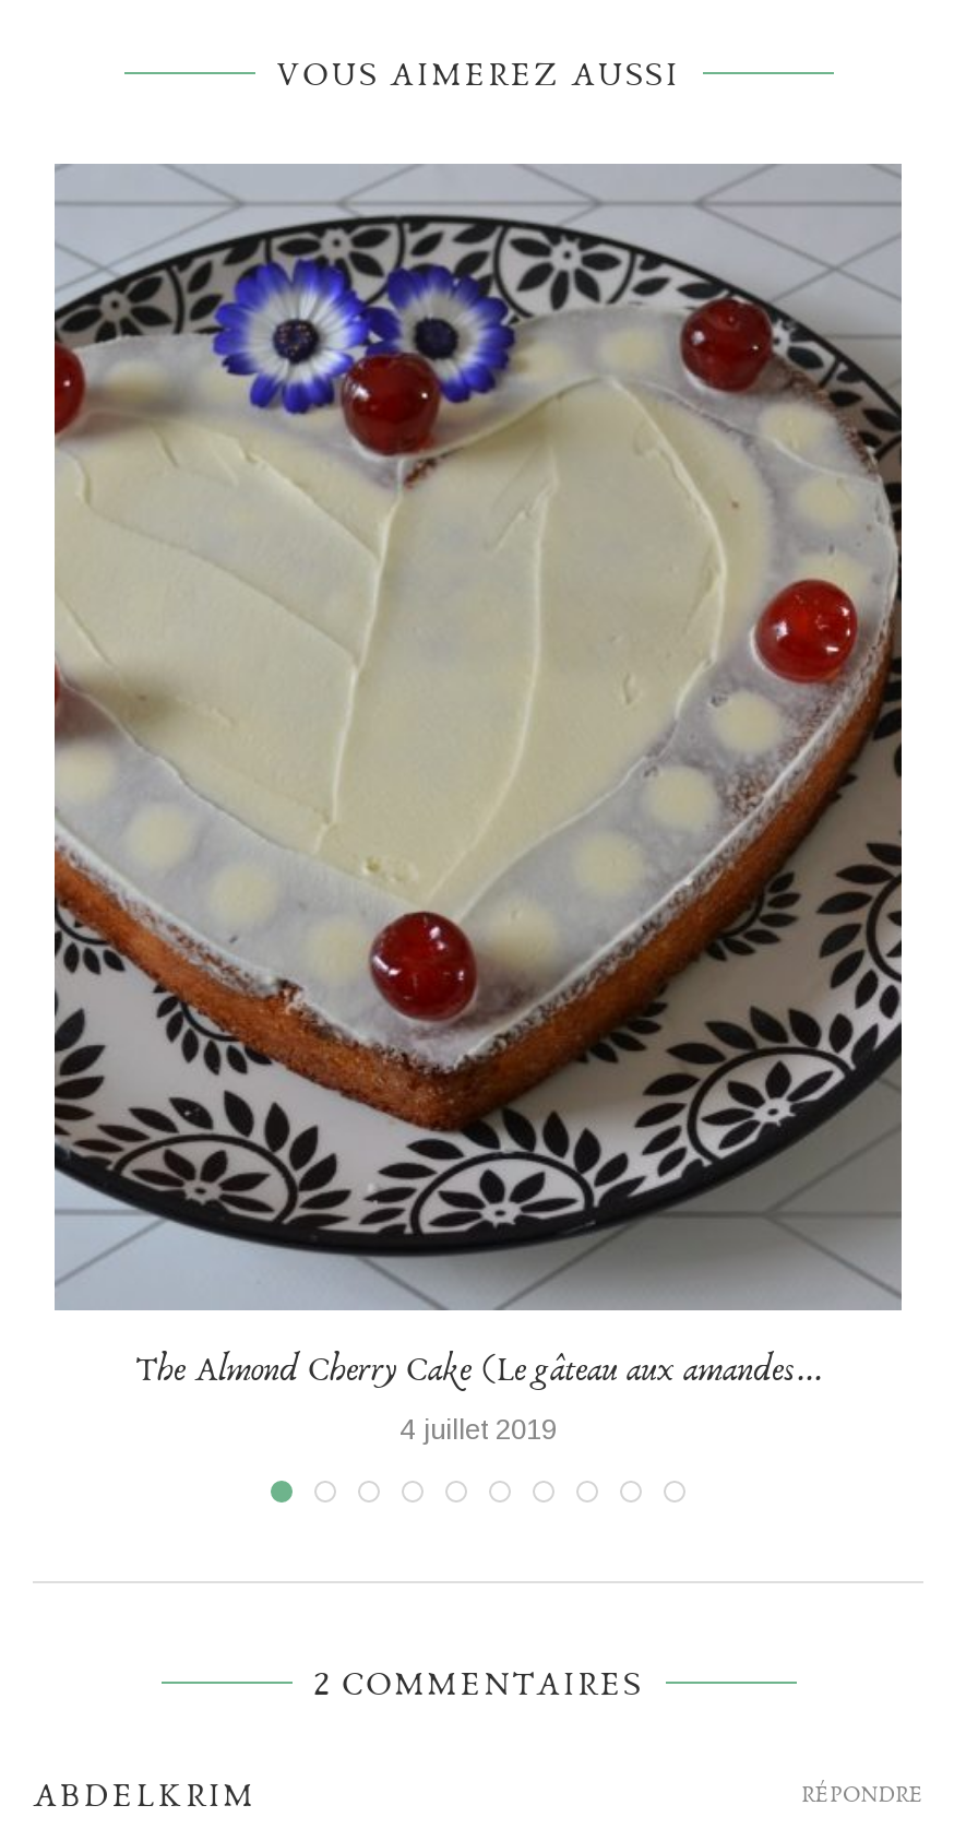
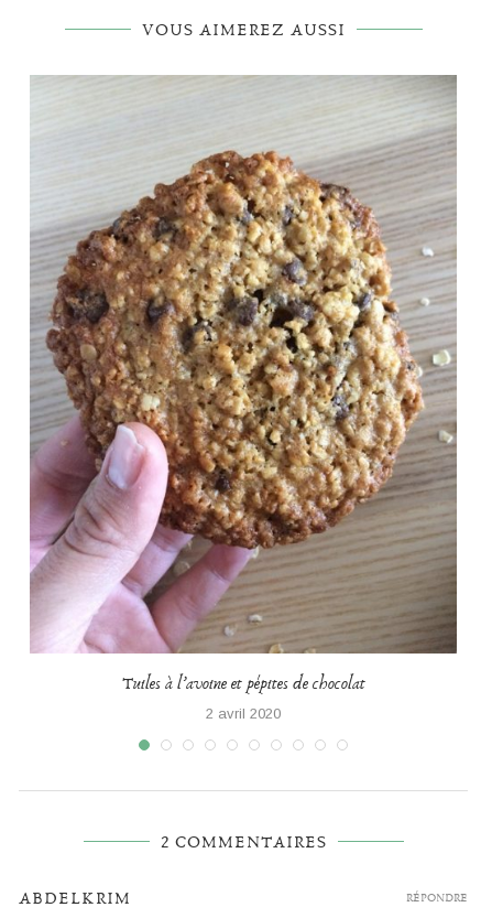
- [image]
- The Almond Cherry Cake (Le gâteau aux amandes...
- 4 juillet 2019
+ [image]
+ Tuiles à l’avoine et pépites de chocolat
+ 2 avril 2020
